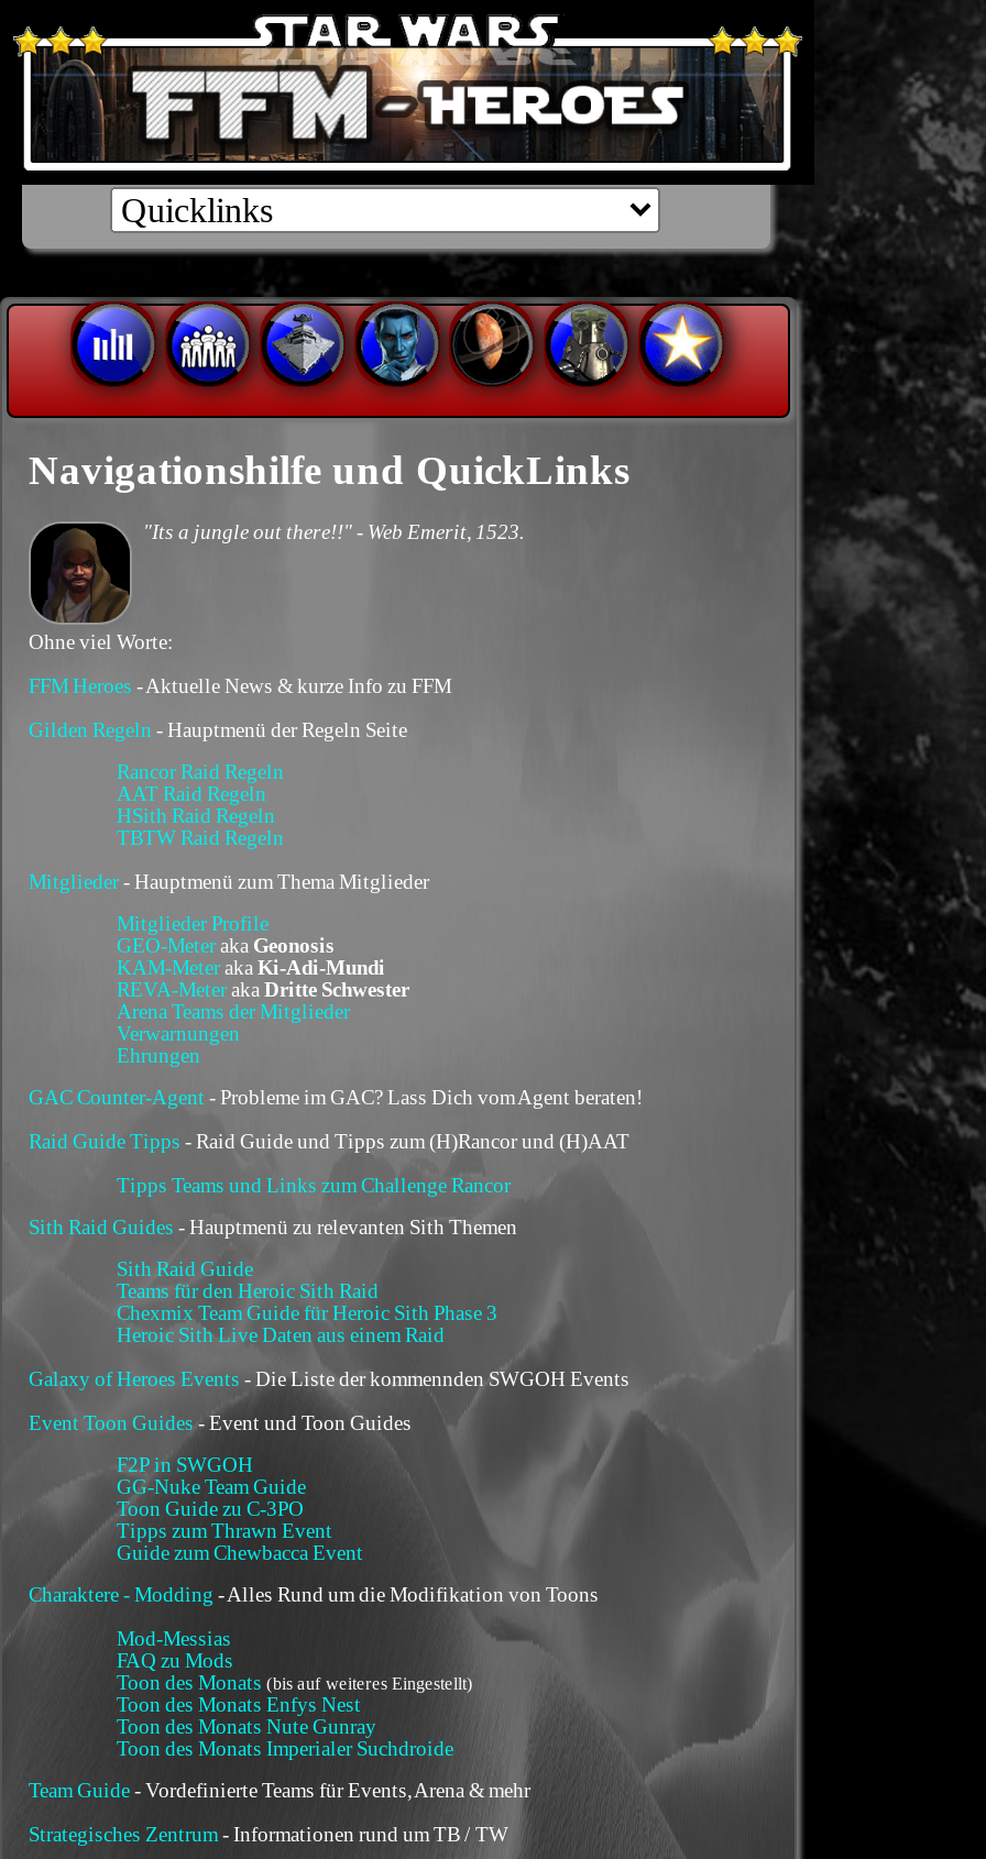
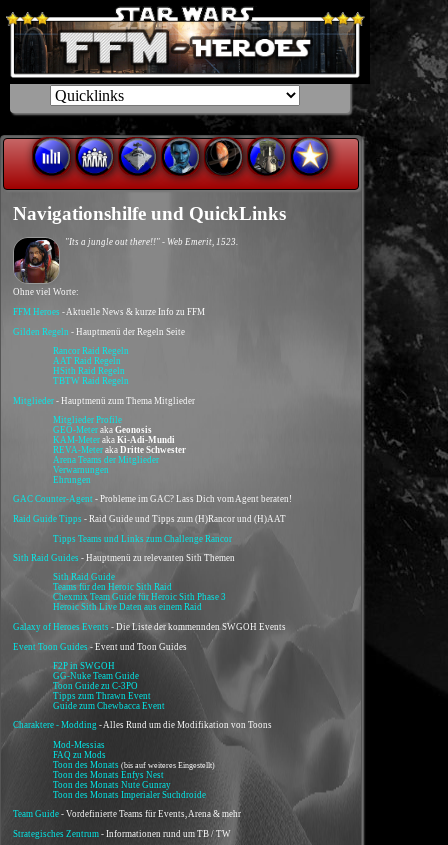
- [image]
+ [image]
